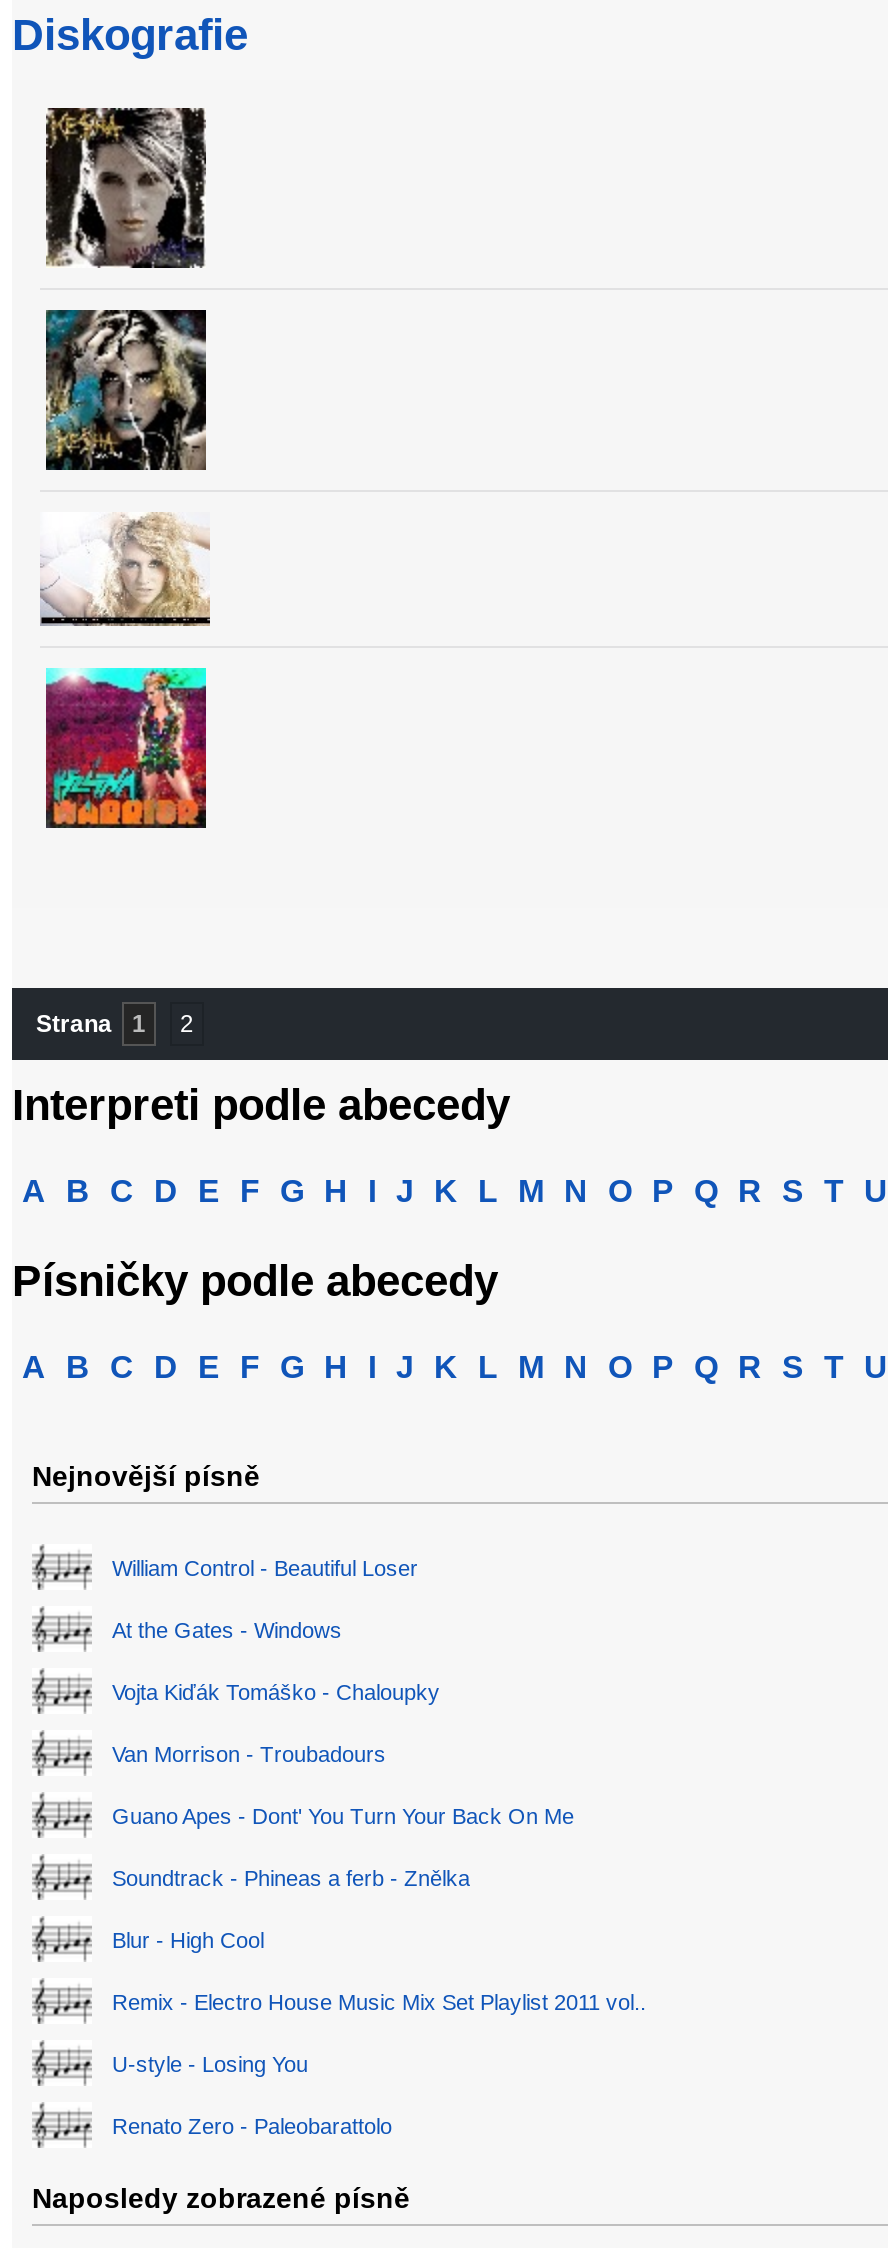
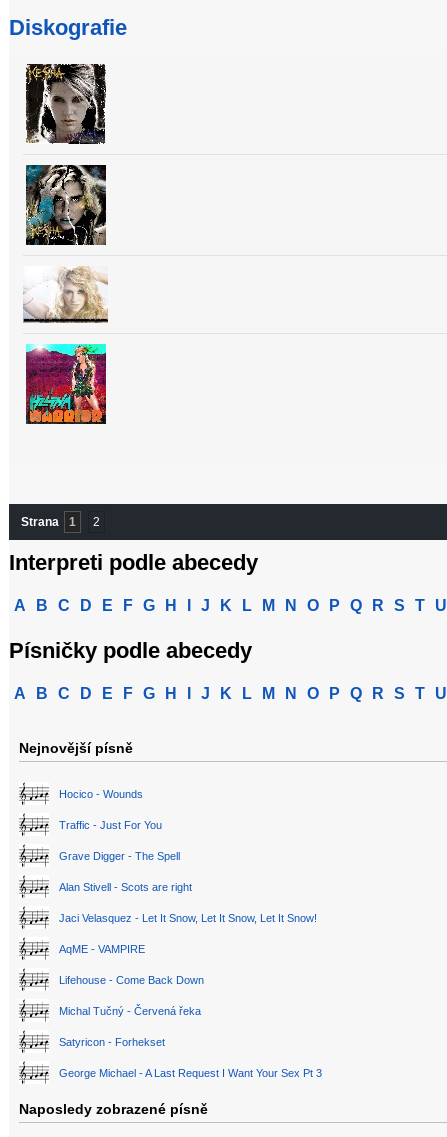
- William Control - Beautiful Loser
+ Hocico - Wounds

- At the Gates - Windows
+ Traffic - Just For You

- Vojta Kiďák Tomáško - Chaloupky
+ Grave Digger - The Spell

- Van Morrison - Troubadours
+ Alan Stivell - Scots are right

- Guano Apes - Dont' You Turn Your Back On Me
+ Jaci Velasquez - Let It Snow, Let It Snow, Let It Snow!

- Soundtrack - Phineas a ferb - Znělka
+ AqME - VAMPIRE

- Blur - High Cool
+ Lifehouse - Come Back Down

- Remix - Electro House Music Mix Set Playlist 2011 vol..
+ Michal Tučný - Červená řeka

- U-style - Losing You
+ Satyricon - Forhekset

- Renato Zero - Paleobarattolo
+ George Michael - A Last Request I Want Your Sex Pt 3
